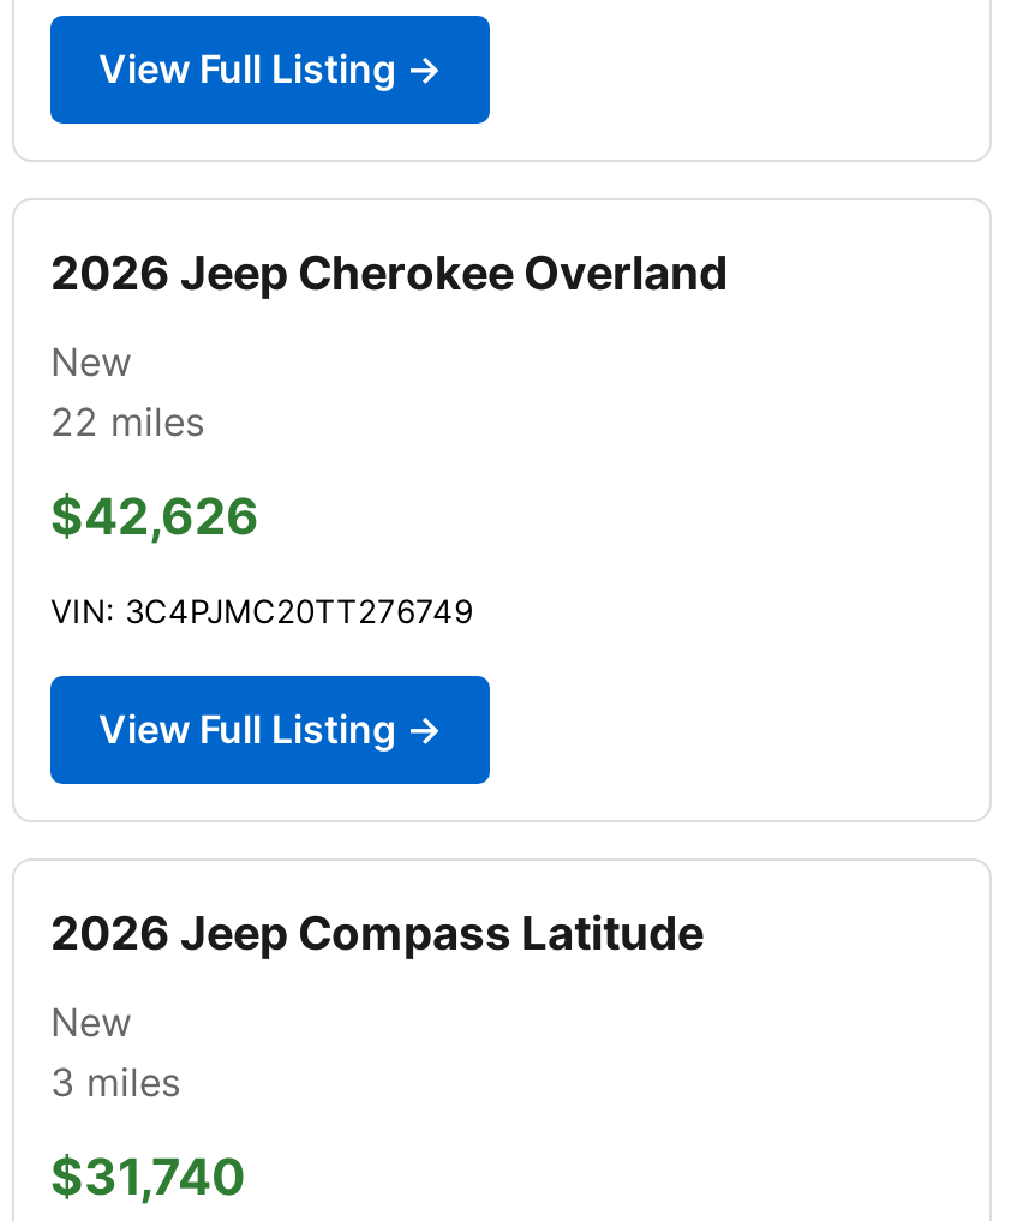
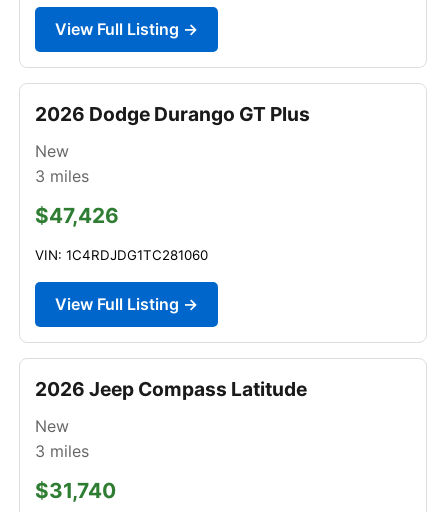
- 2026 Jeep Cherokee Overland
+ 2026 Dodge Durango GT Plus

- 22 miles
+ 3 miles

- $42,626
+ $47,426

- VIN: 3C4PJMC20TT276749
+ VIN: 1C4RDJDG1TC281060
